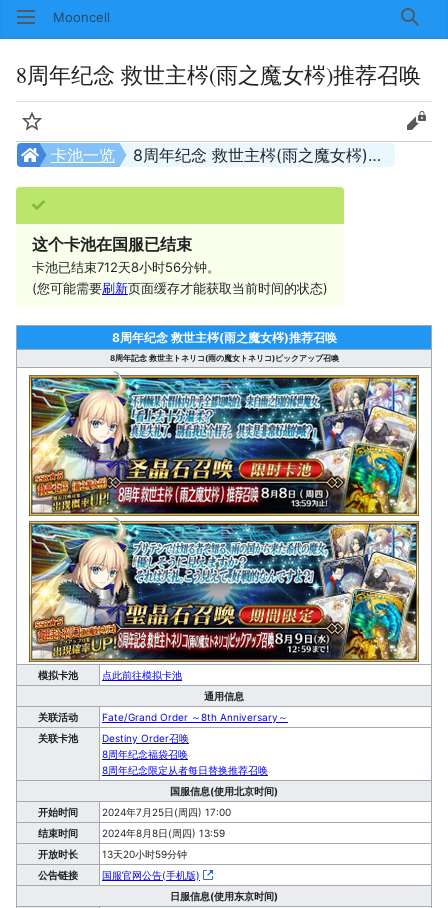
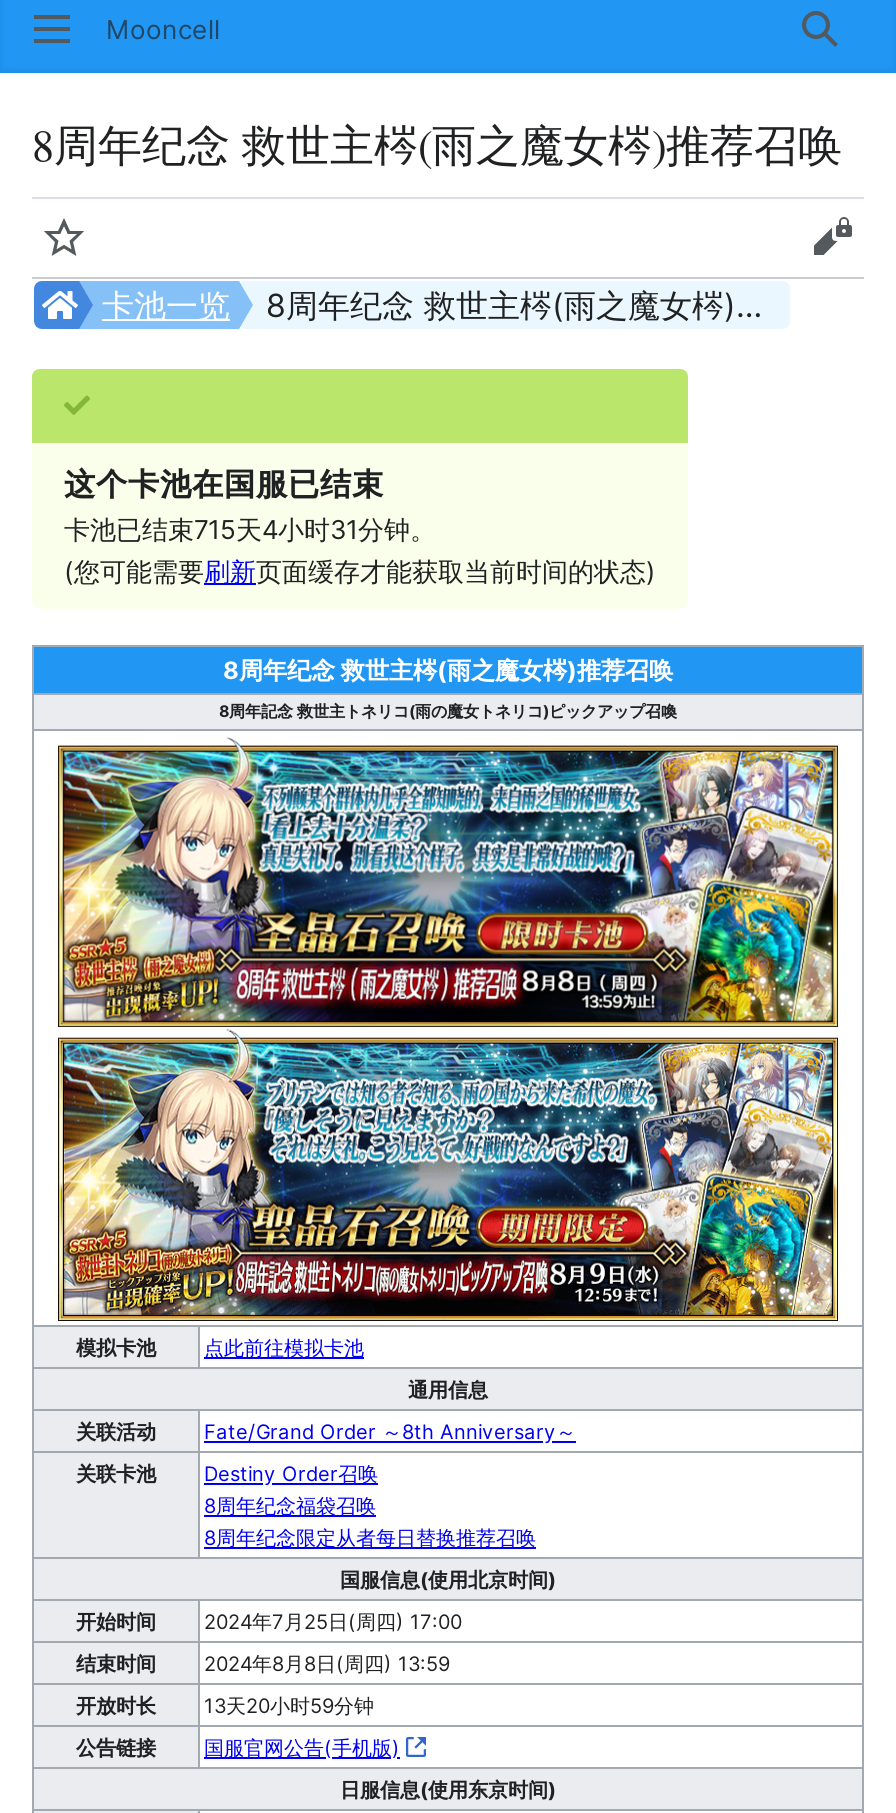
- 卡池已结束712天8小时56分钟。
+ 卡池已结束715天4小时31分钟。
